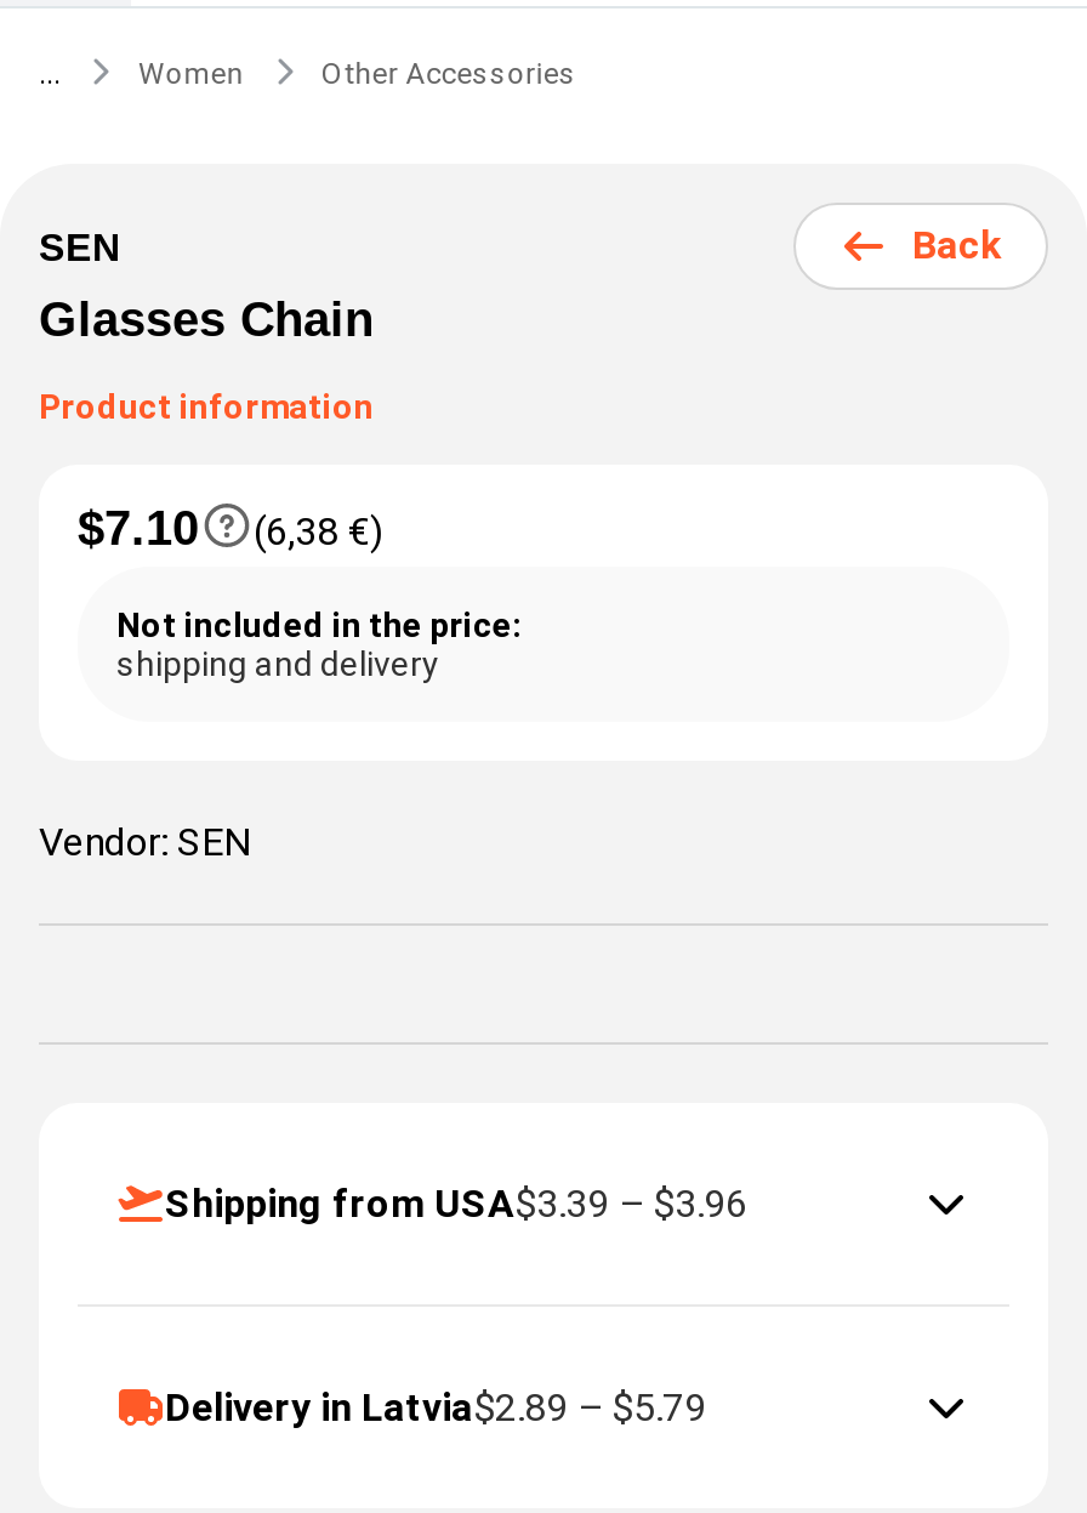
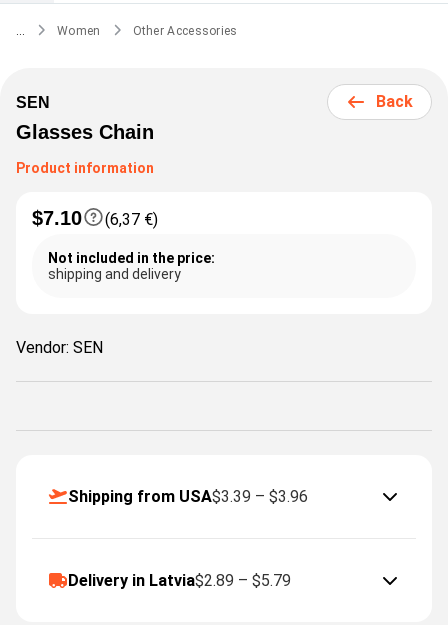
- $7.10 (6,38 €)
+ $7.10 (6,37 €)
